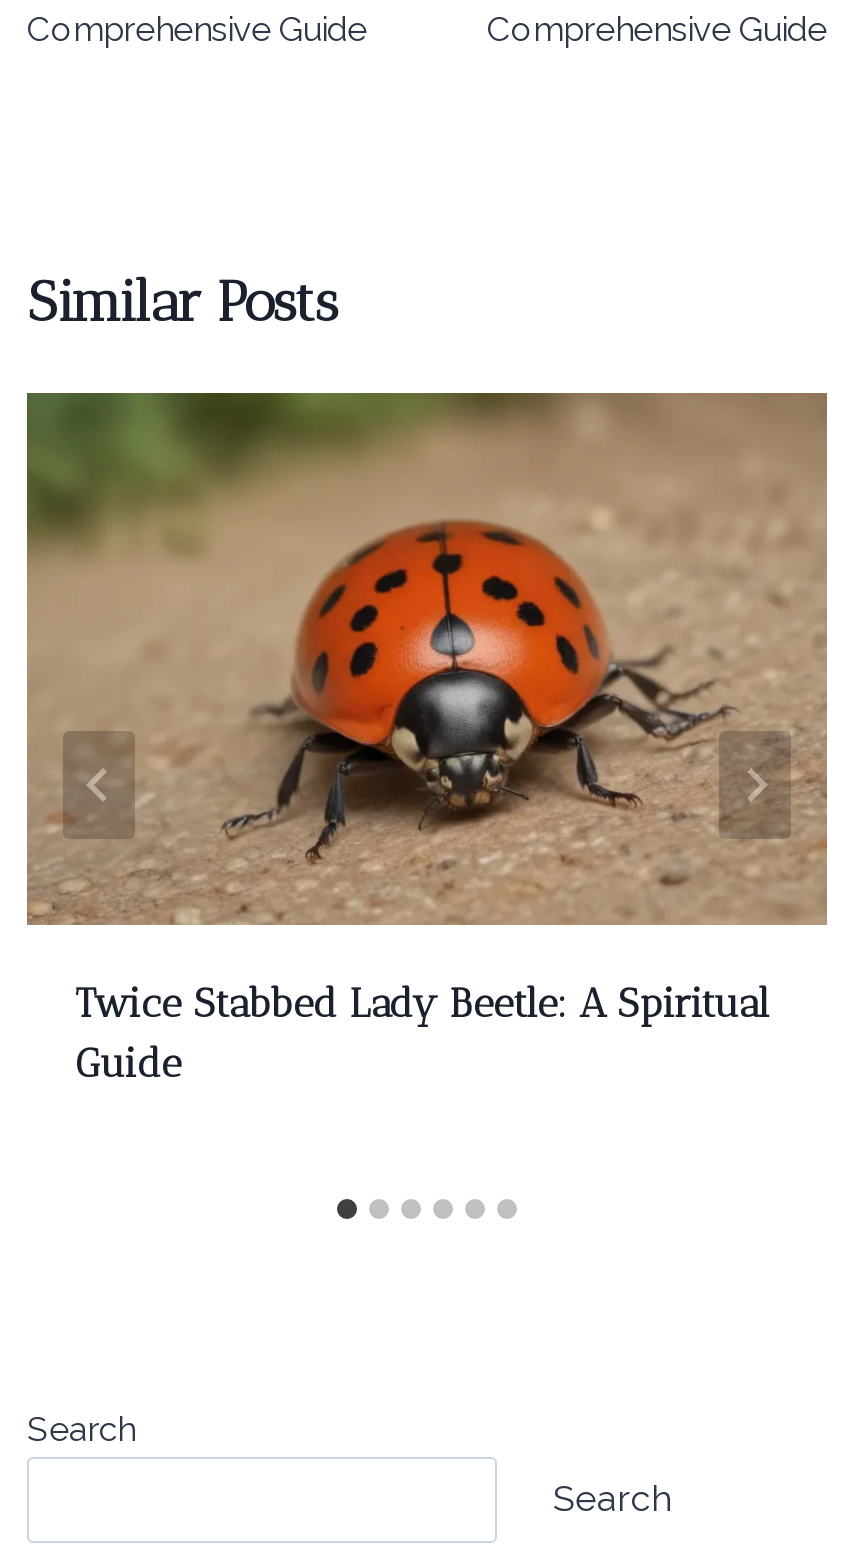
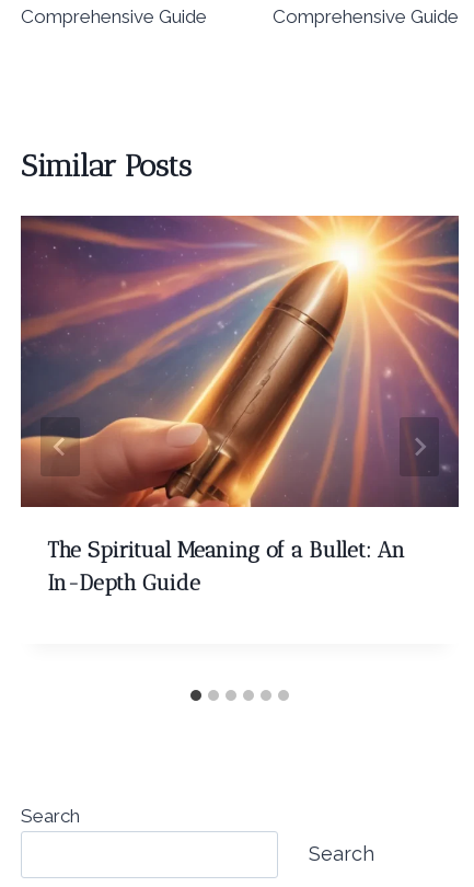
- [image]
- Twice Stabbed Lady Beetle: A Spiritual
- Guide
+ [image]
+ The Spiritual Meaning of a Bullet: An
+ In-Depth Guide
